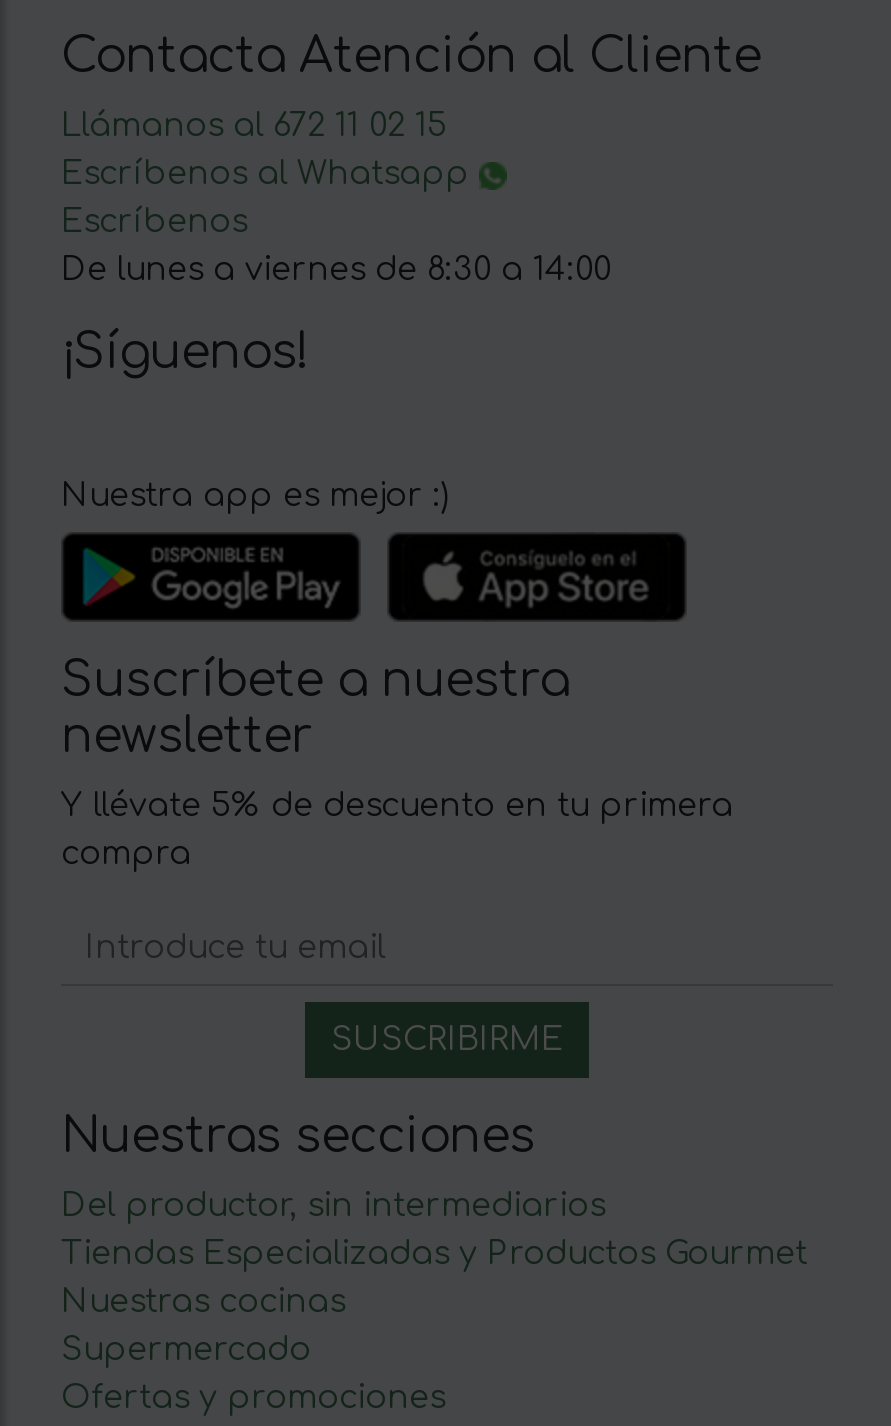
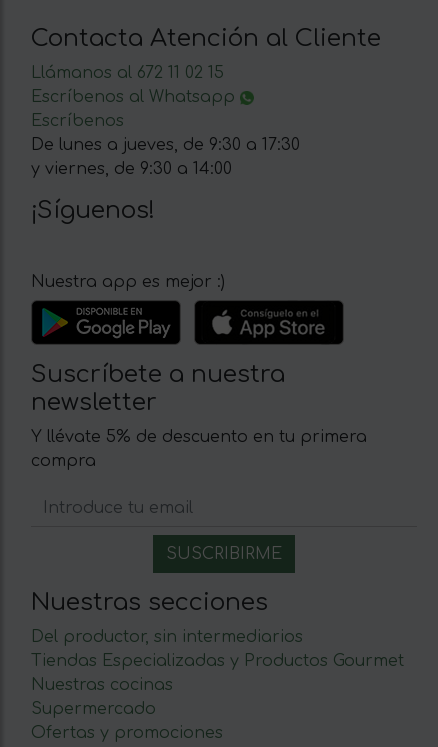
- De lunes a viernes de 8:30 a 14:00
+ De lunes a jueves, de 9:30 a 17:30
+ y viernes, de 9:30 a 14:00
